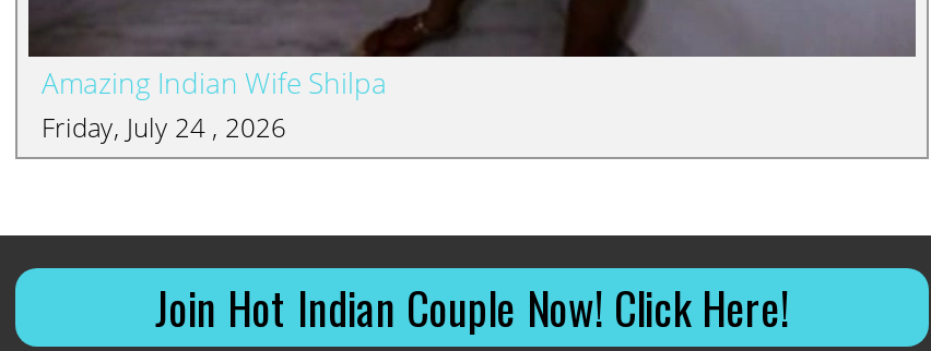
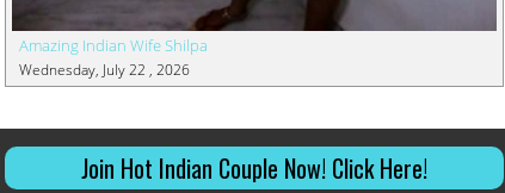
- Friday, July 24 , 2026
+ Wednesday, July 22 , 2026
